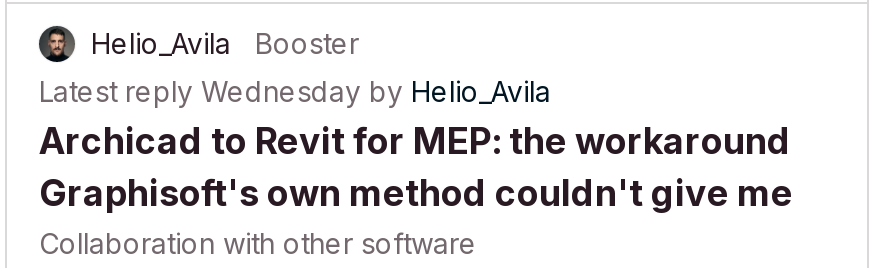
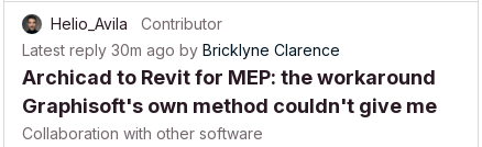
- Booster
- Latest reply Wednesday by Helio_Avila
+ Contributor
+ Latest reply 30m ago by Bricklyne Clarence
